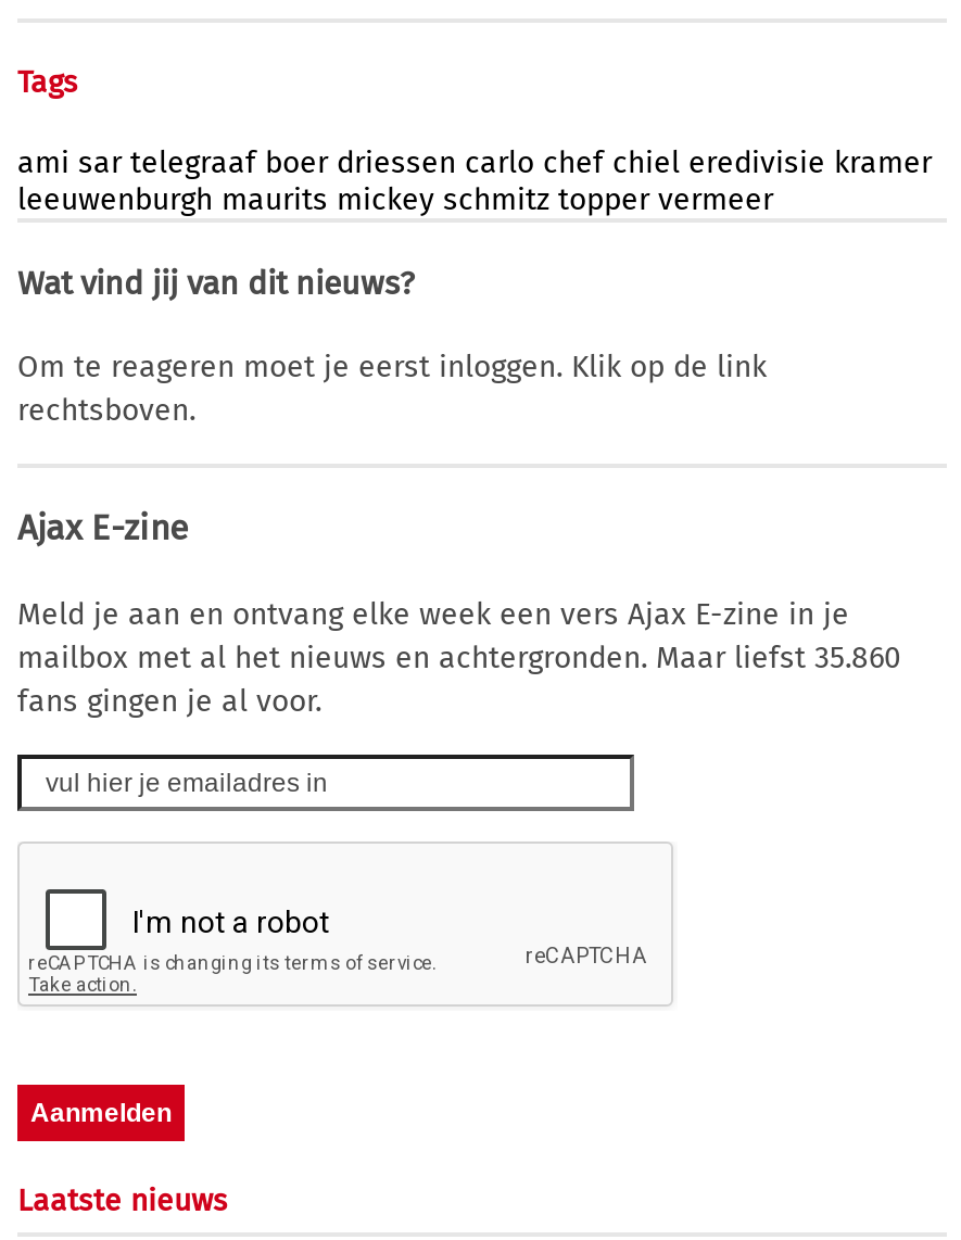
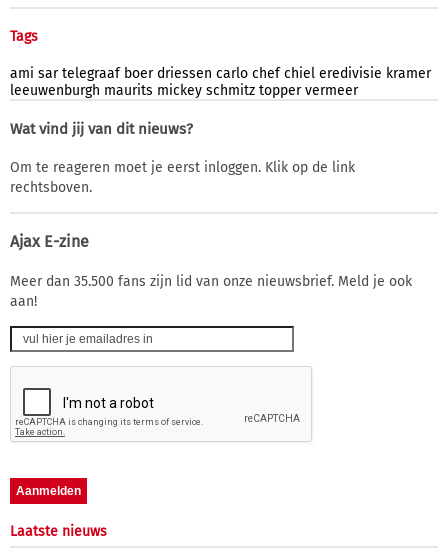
- Meld je aan en ontvang elke week een vers Ajax E-zine in je
- mailbox met al het nieuws en achtergronden. Maar liefst 35.860
- fans gingen je al voor.
+ Meer dan 35.500 fans zijn lid van onze nieuwsbrief. Meld je ook
+ aan!
